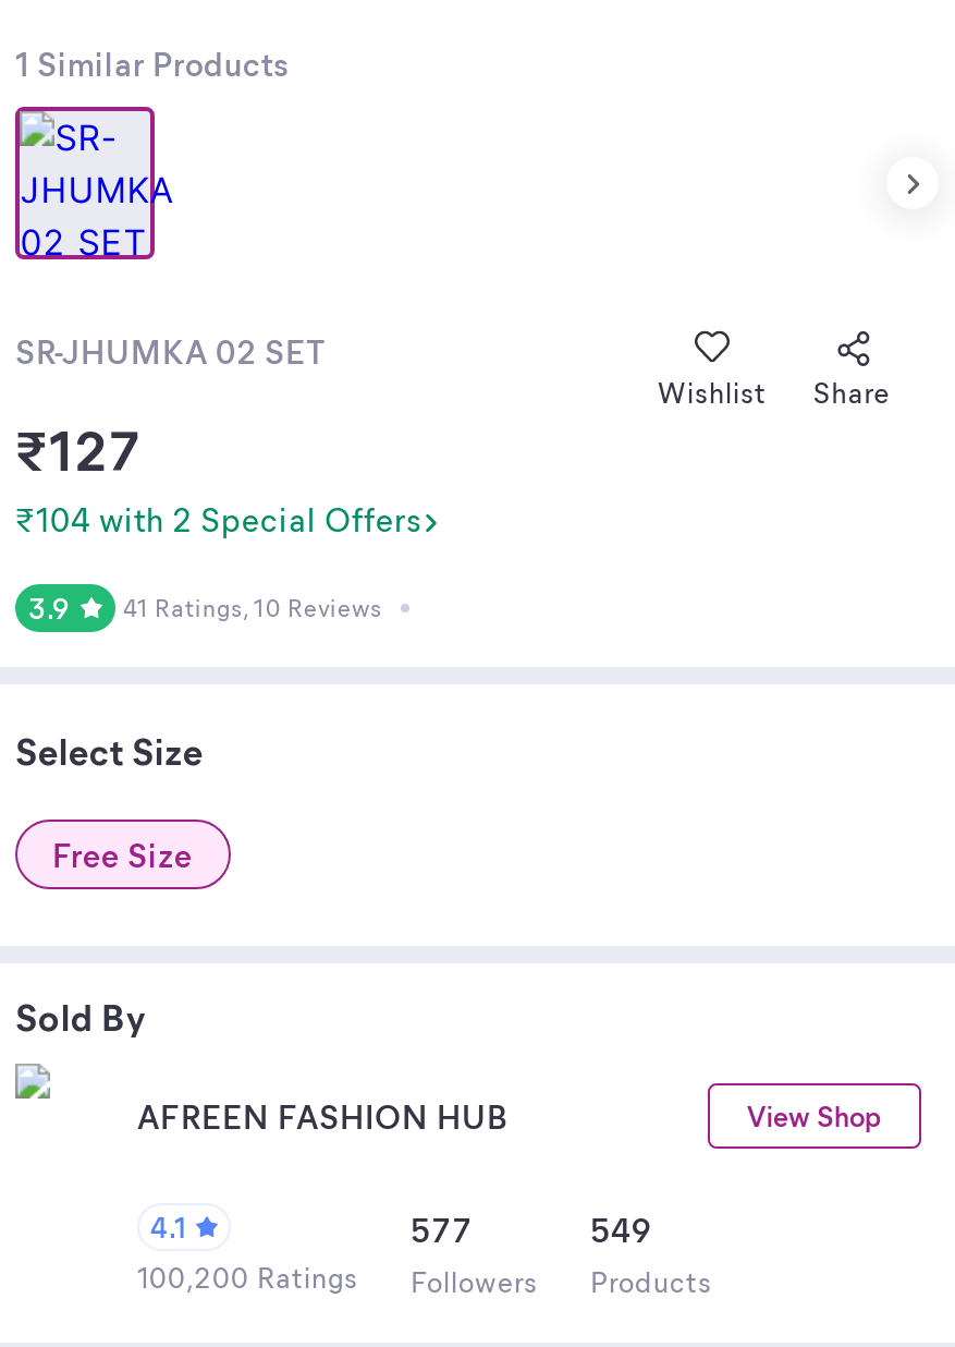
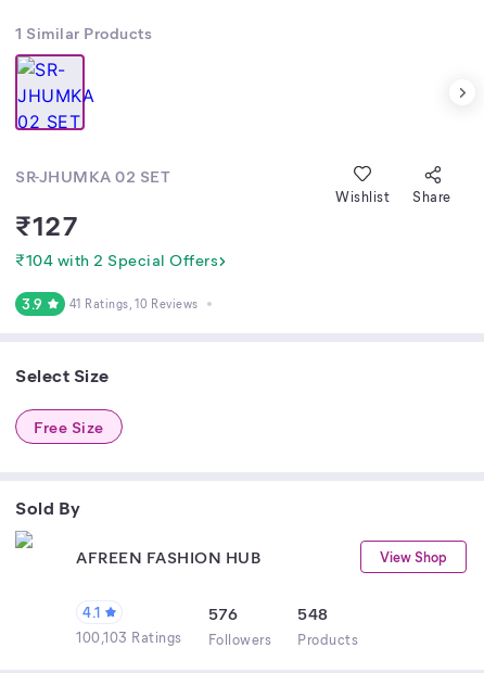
- 577
+ 576

- 549
+ 548

- 100,200 Ratings Followers Products
+ 100,103 Ratings Followers Products
